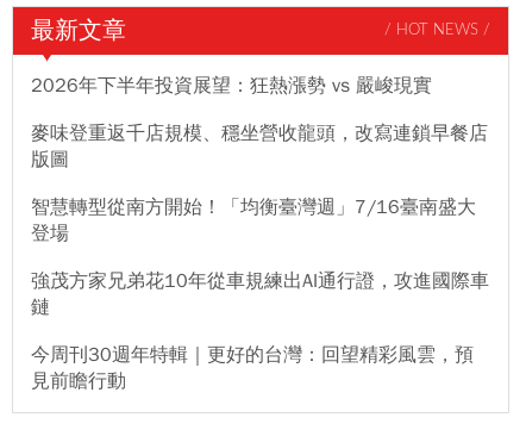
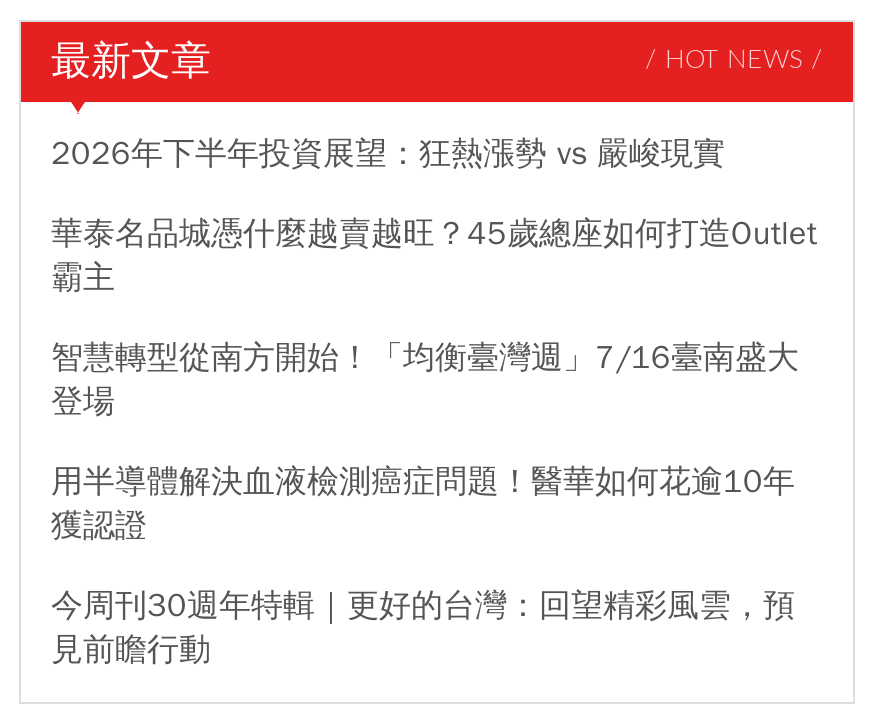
- 麥味登重返千店規模、穩坐營收龍頭，改寫連鎖早餐店
- 版圖
+ 華泰名品城憑什麼越賣越旺？45歲總座如何打造Outlet
+ 霸主

- 強茂方家兄弟花10年從車規練出AI通行證，攻進國際車
- 鏈
+ 用半導體解決血液檢測癌症問題！醫華如何花逾10年
+ 獲認證
